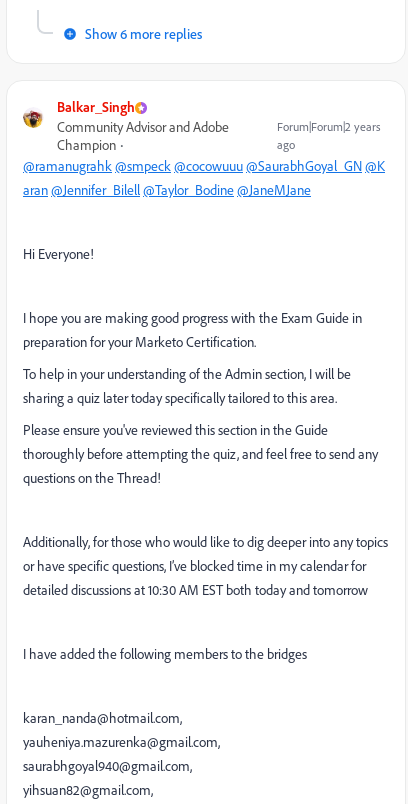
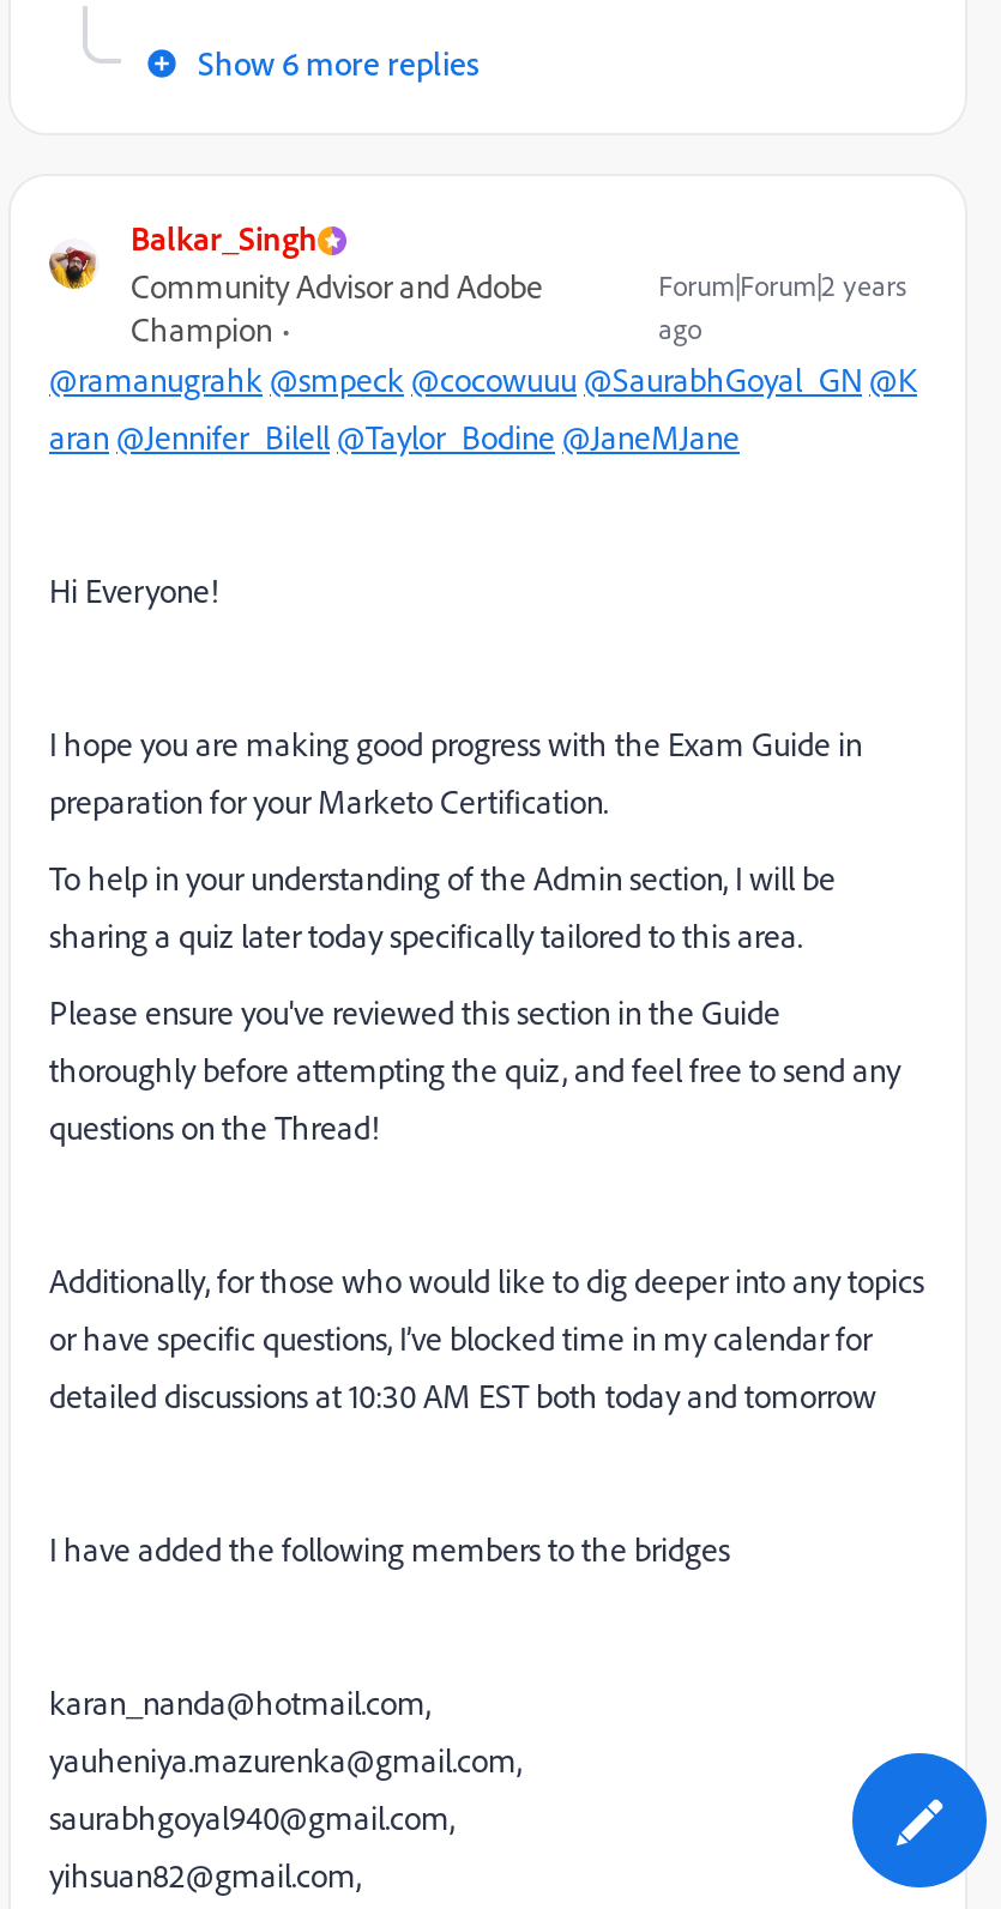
+ [image]
